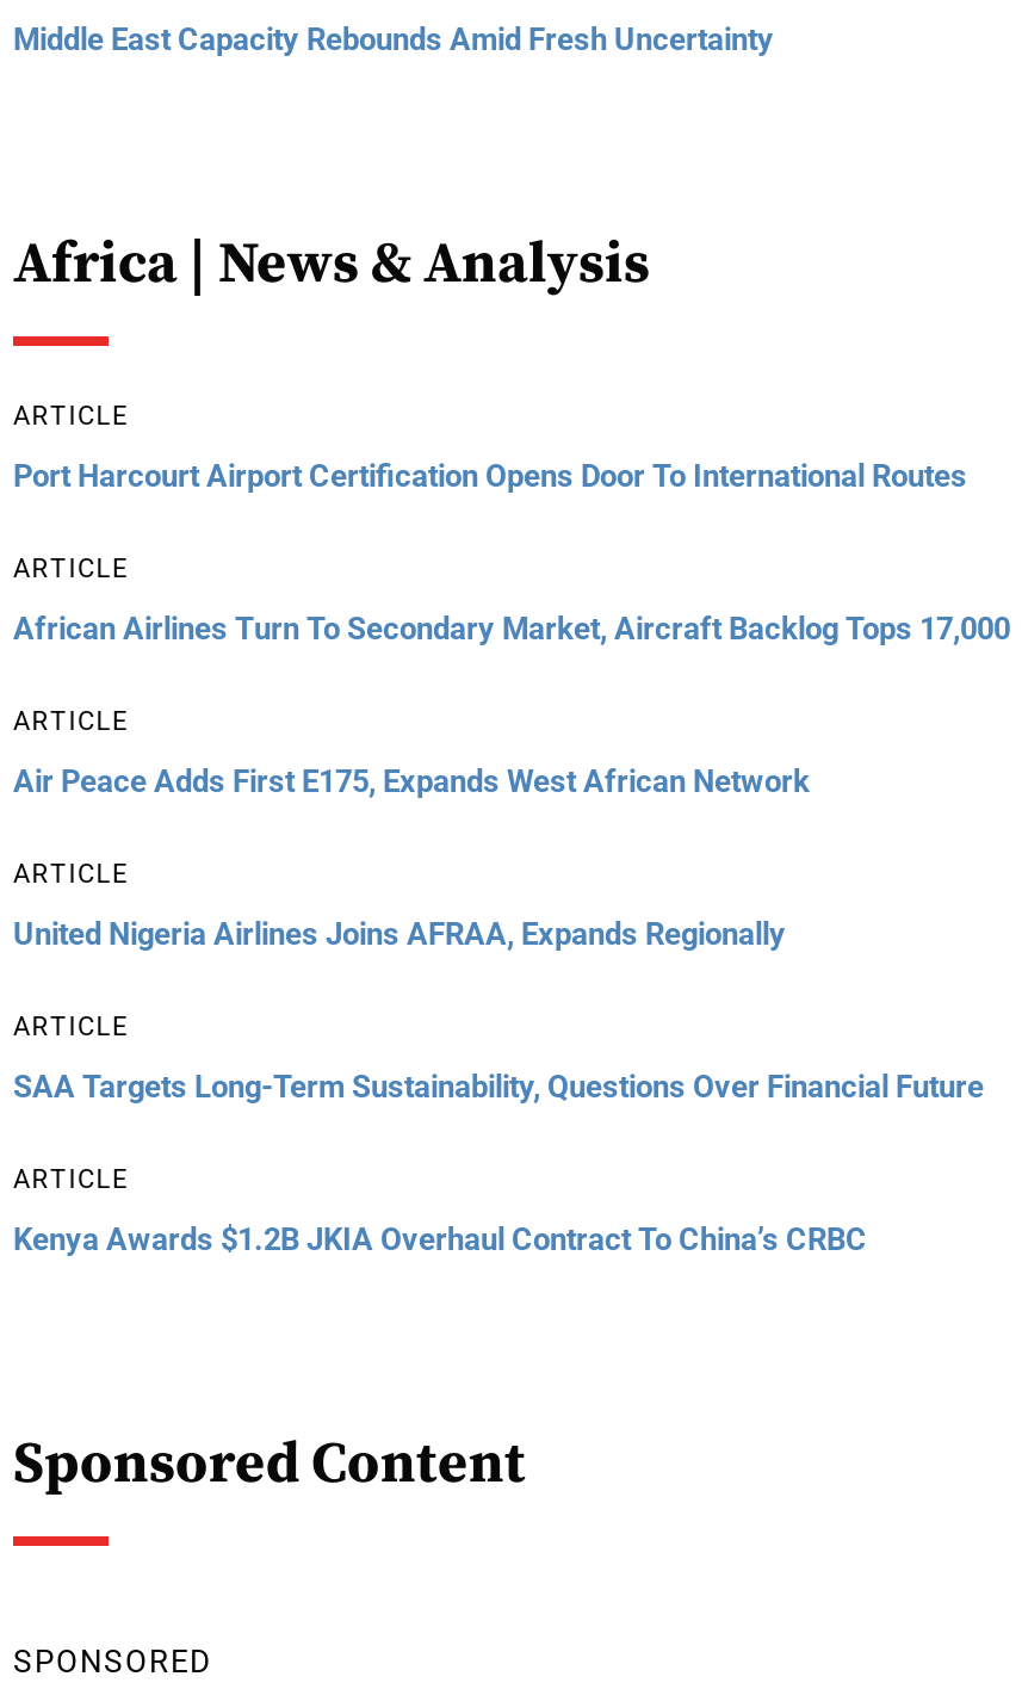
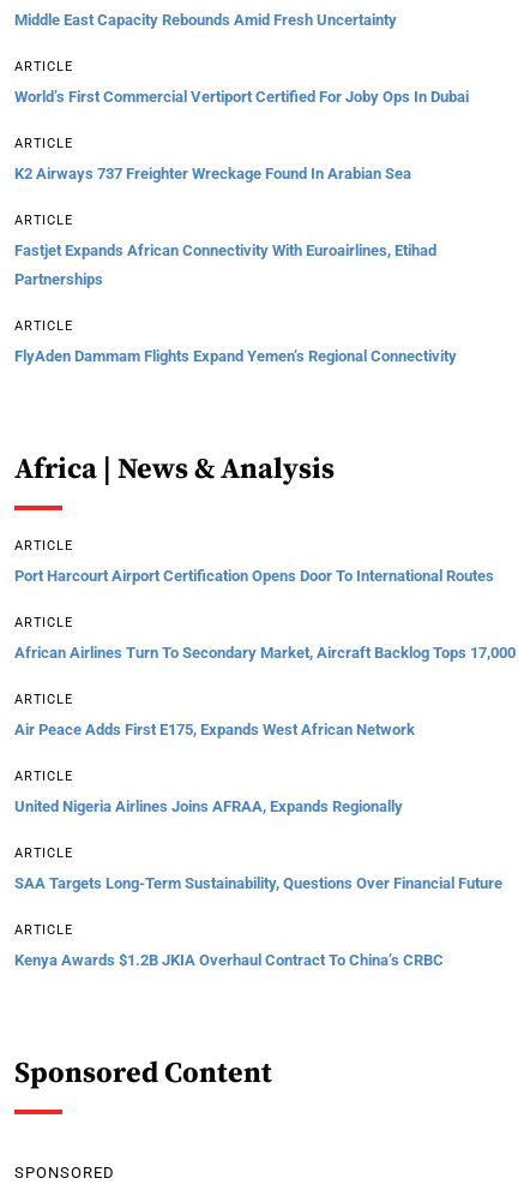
+ ARTICLE
+ World’s First Commercial Vertiport Certified For Joby Ops In Dubai
+ ARTICLE
+ K2 Airways 737 Freighter Wreckage Found In Arabian Sea
+ ARTICLE
+ Fastjet Expands African Connectivity With Euroairlines, Etihad
+ Partnerships
+ ARTICLE
+ FlyAden Dammam Flights Expand Yemen’s Regional Connectivity
